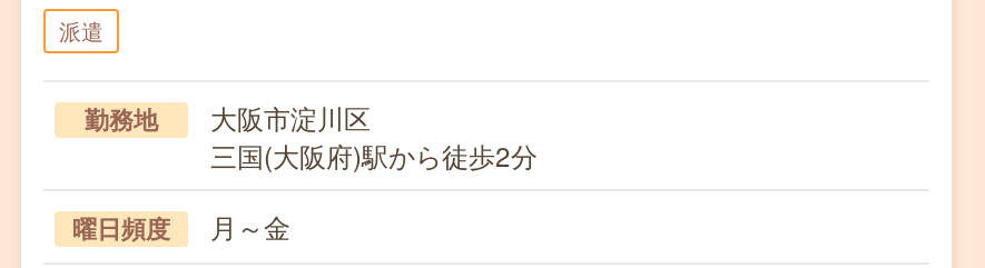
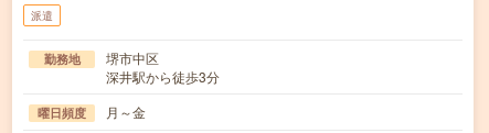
- 大阪市淀川区
- 三国(大阪府)駅から徒歩2分
+ 堺市中区
+ 深井駅から徒歩3分
